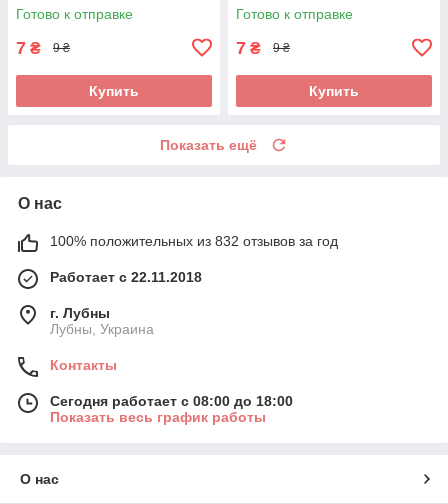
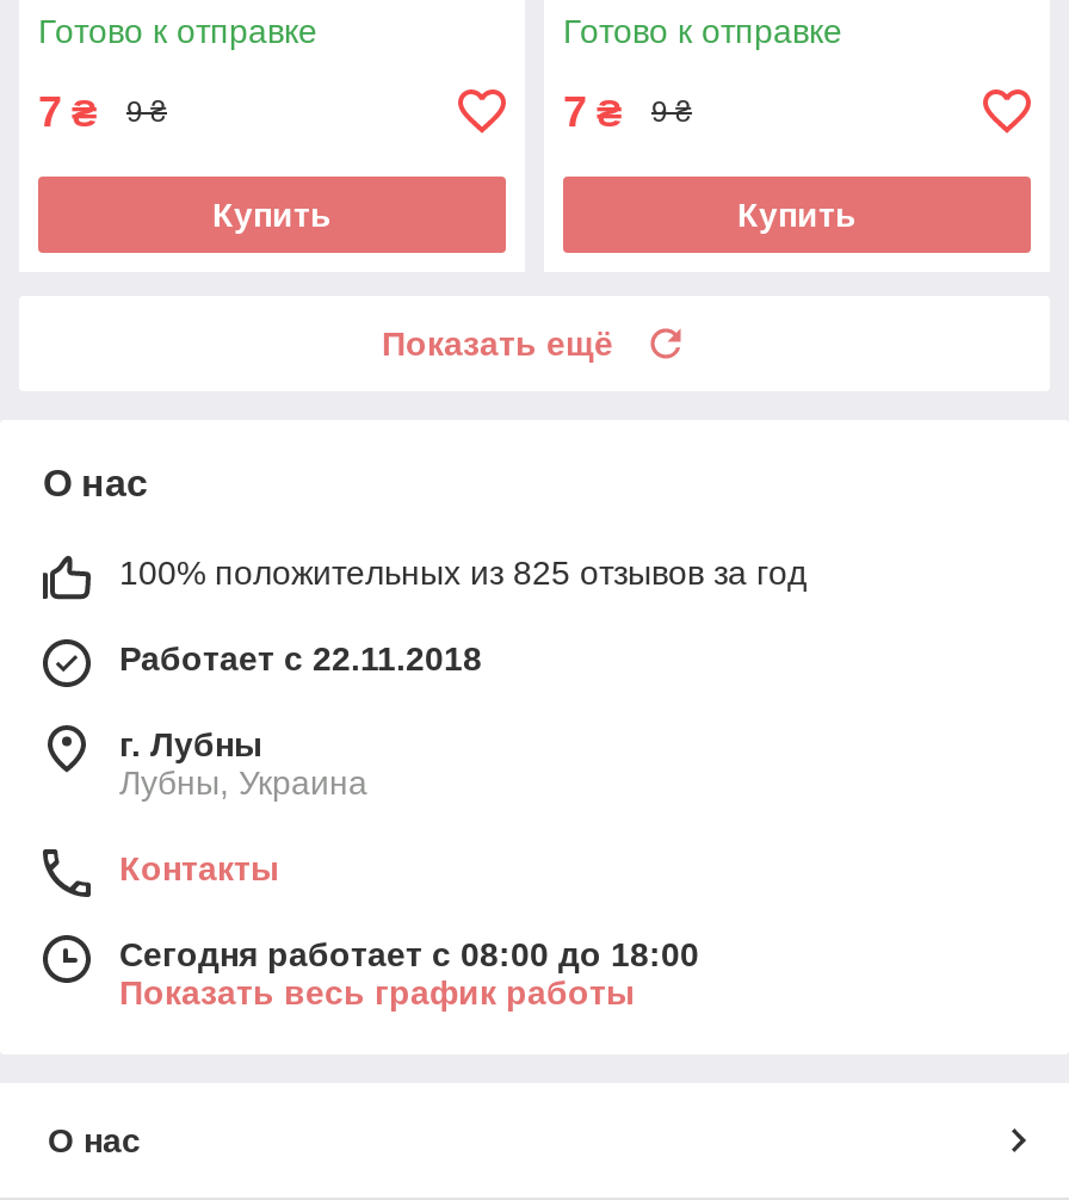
- 100% положительных из 832 отзывов за год
+ 100% положительных из 825 отзывов за год
